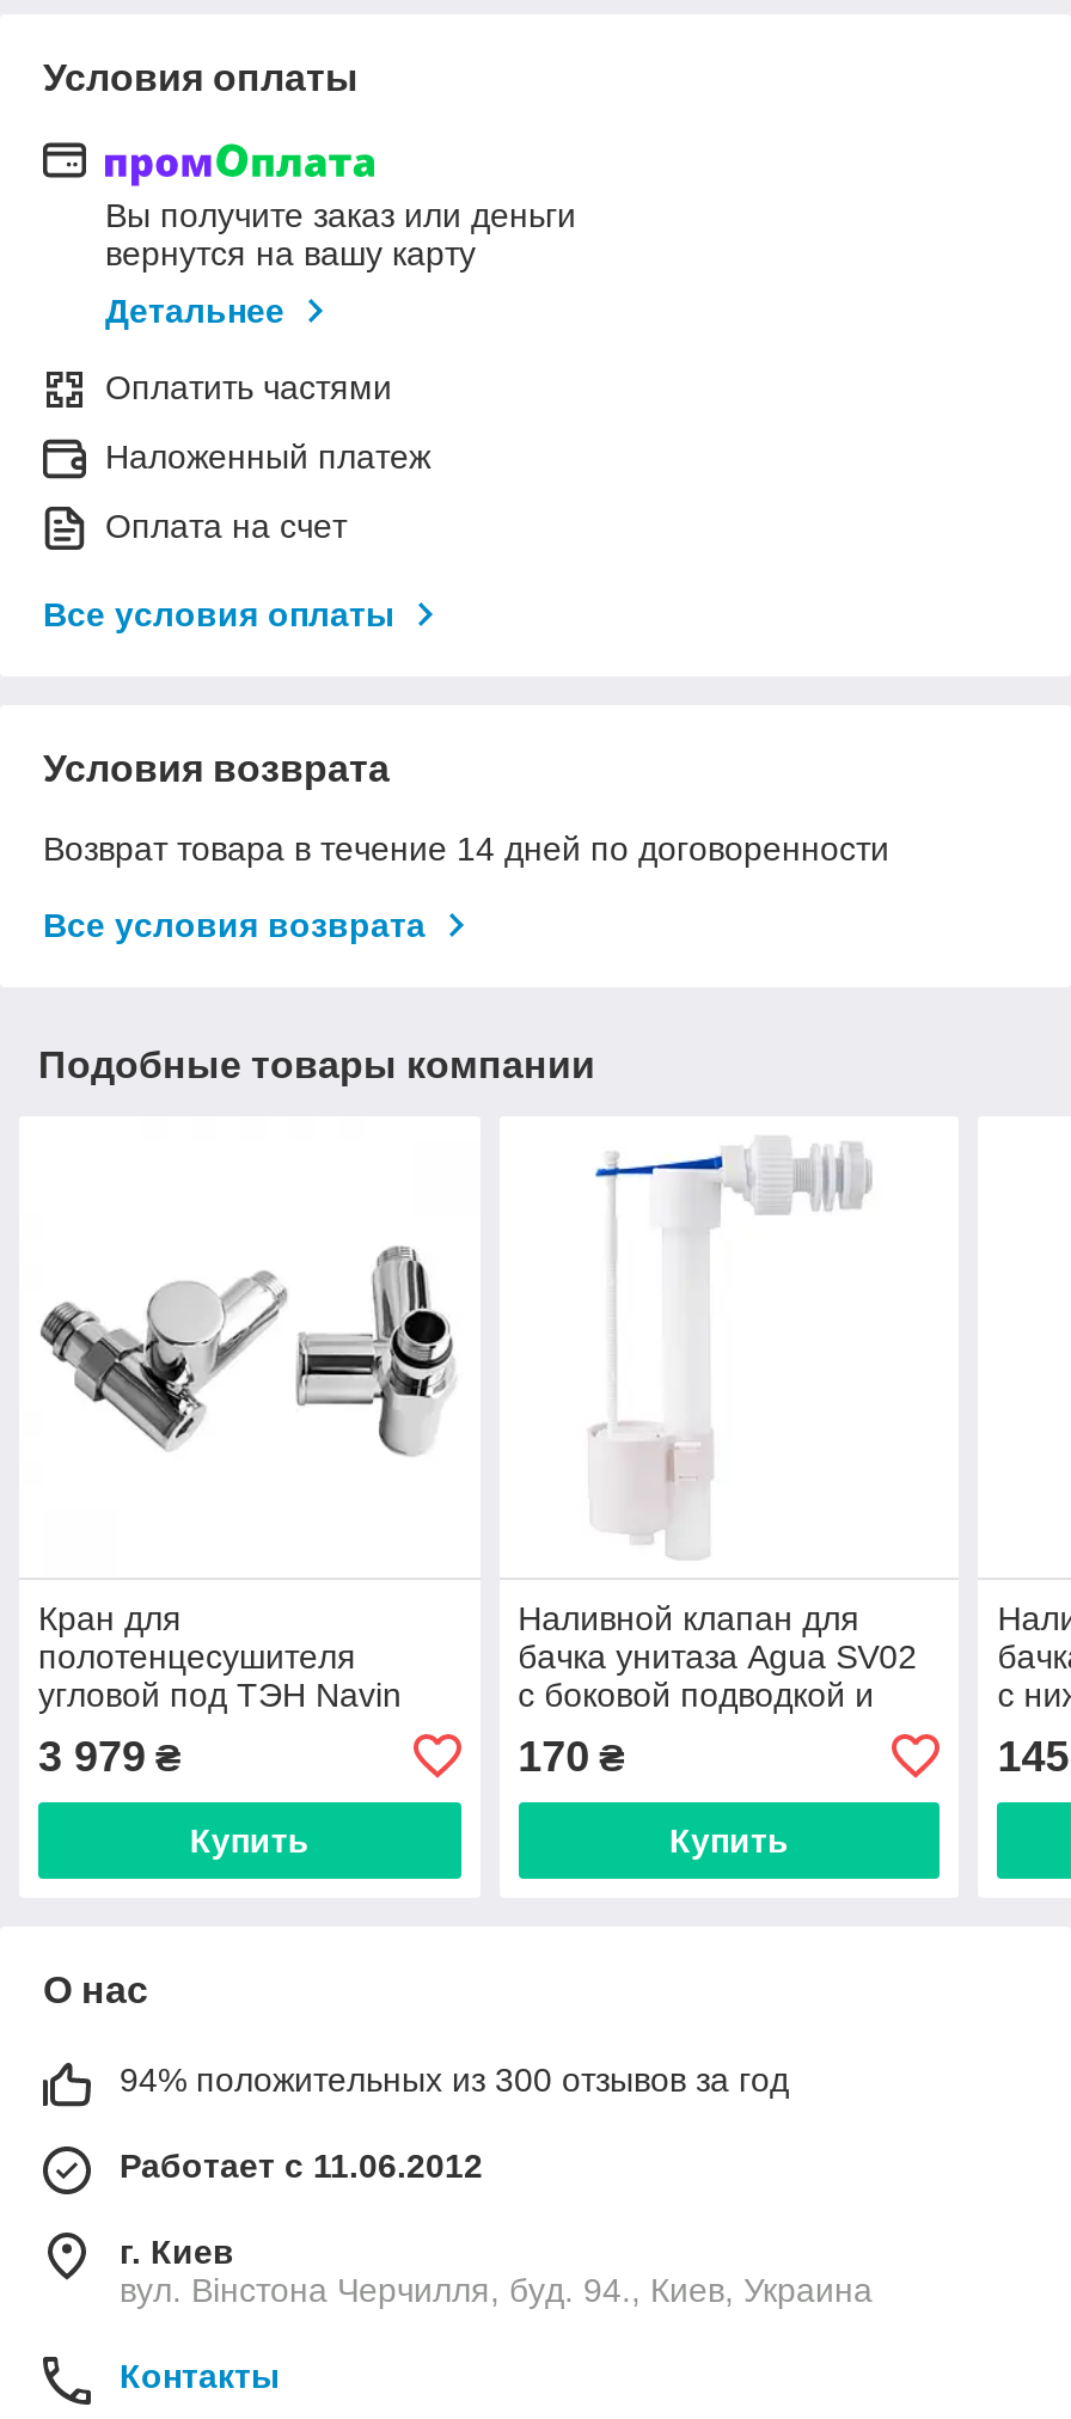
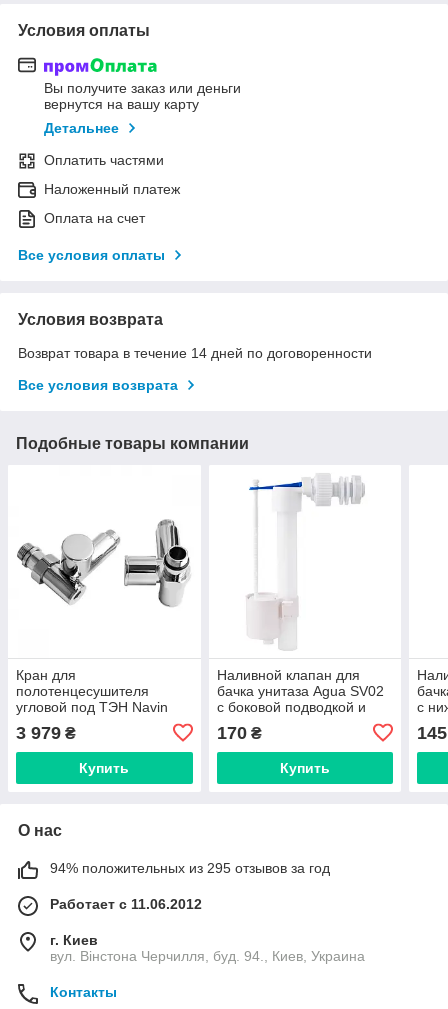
- 94% положительных из 300 отзывов за год
+ 94% положительных из 295 отзывов за год
